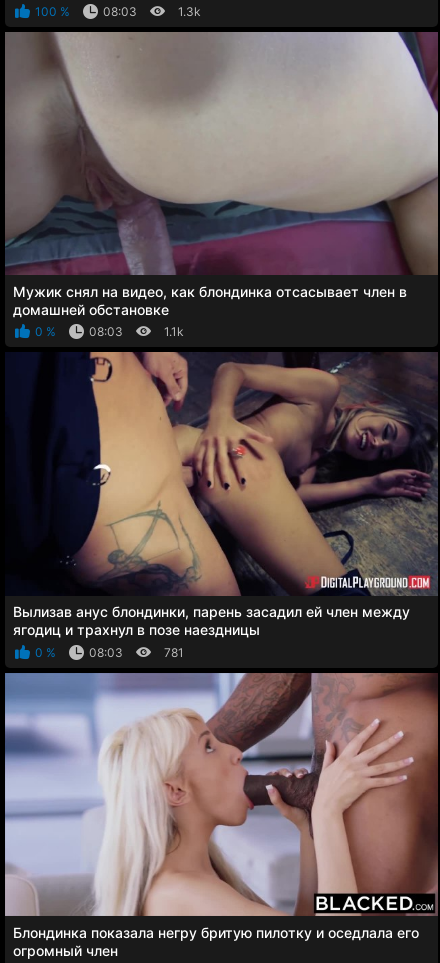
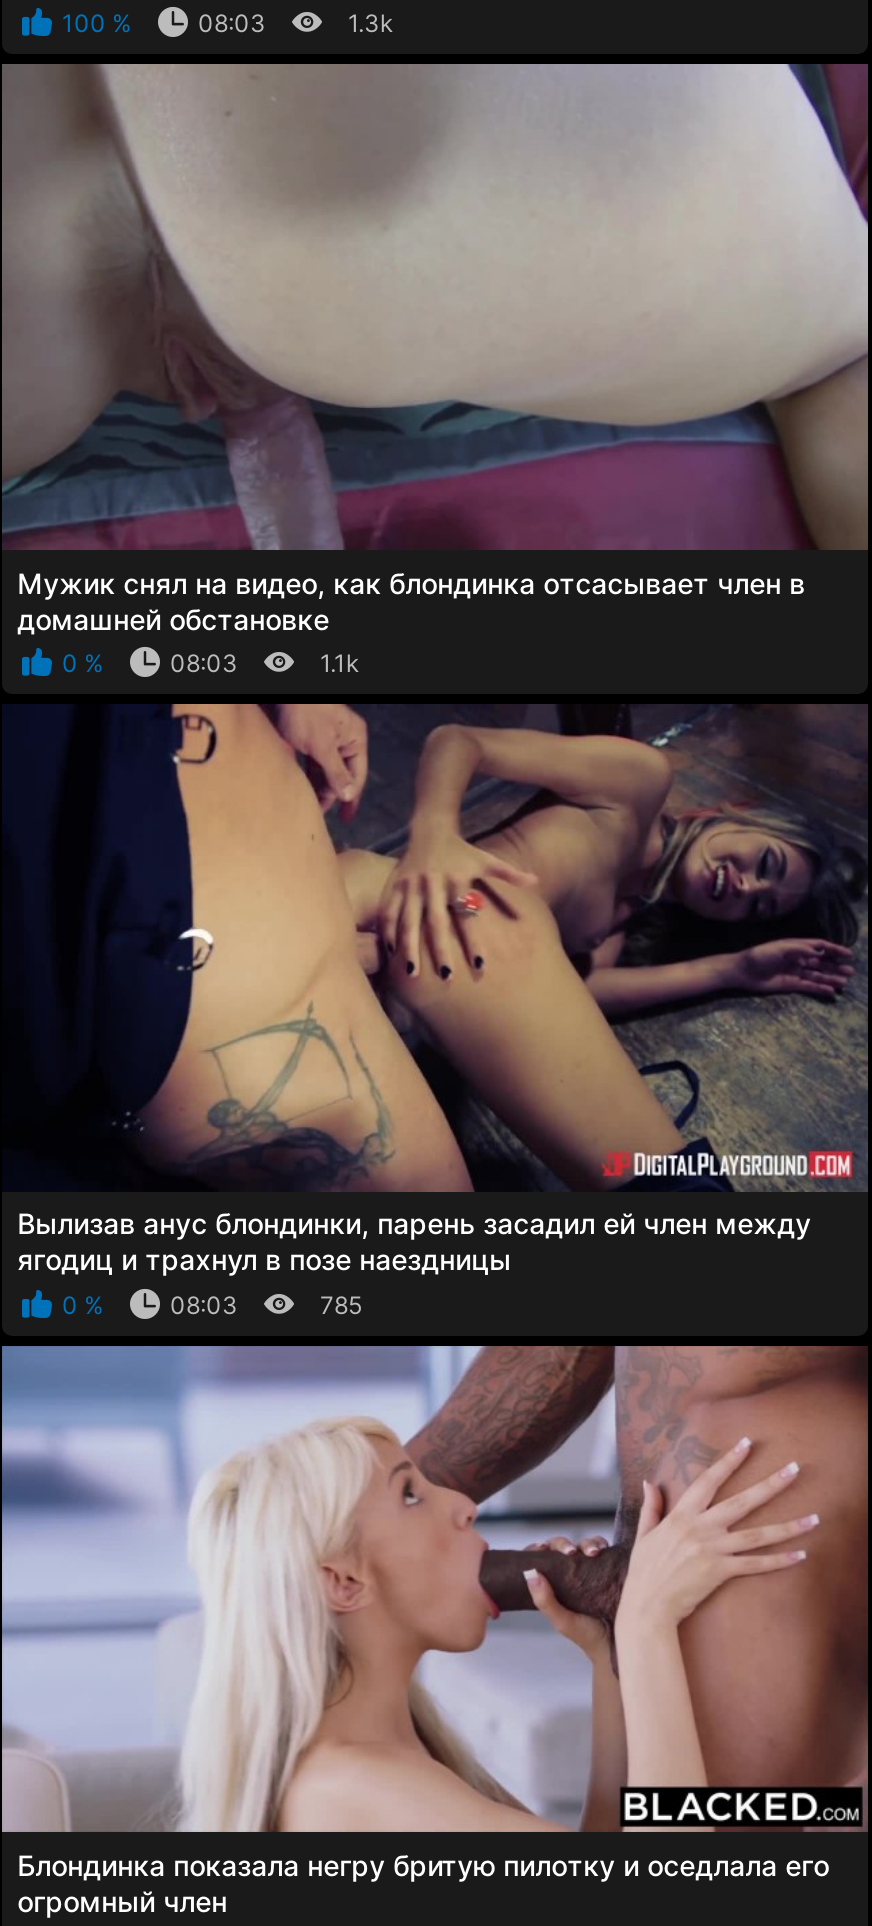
- 781
+ 785
